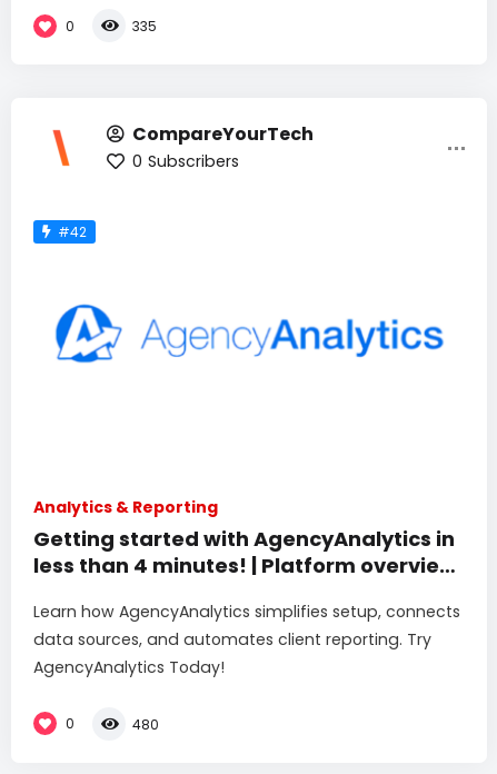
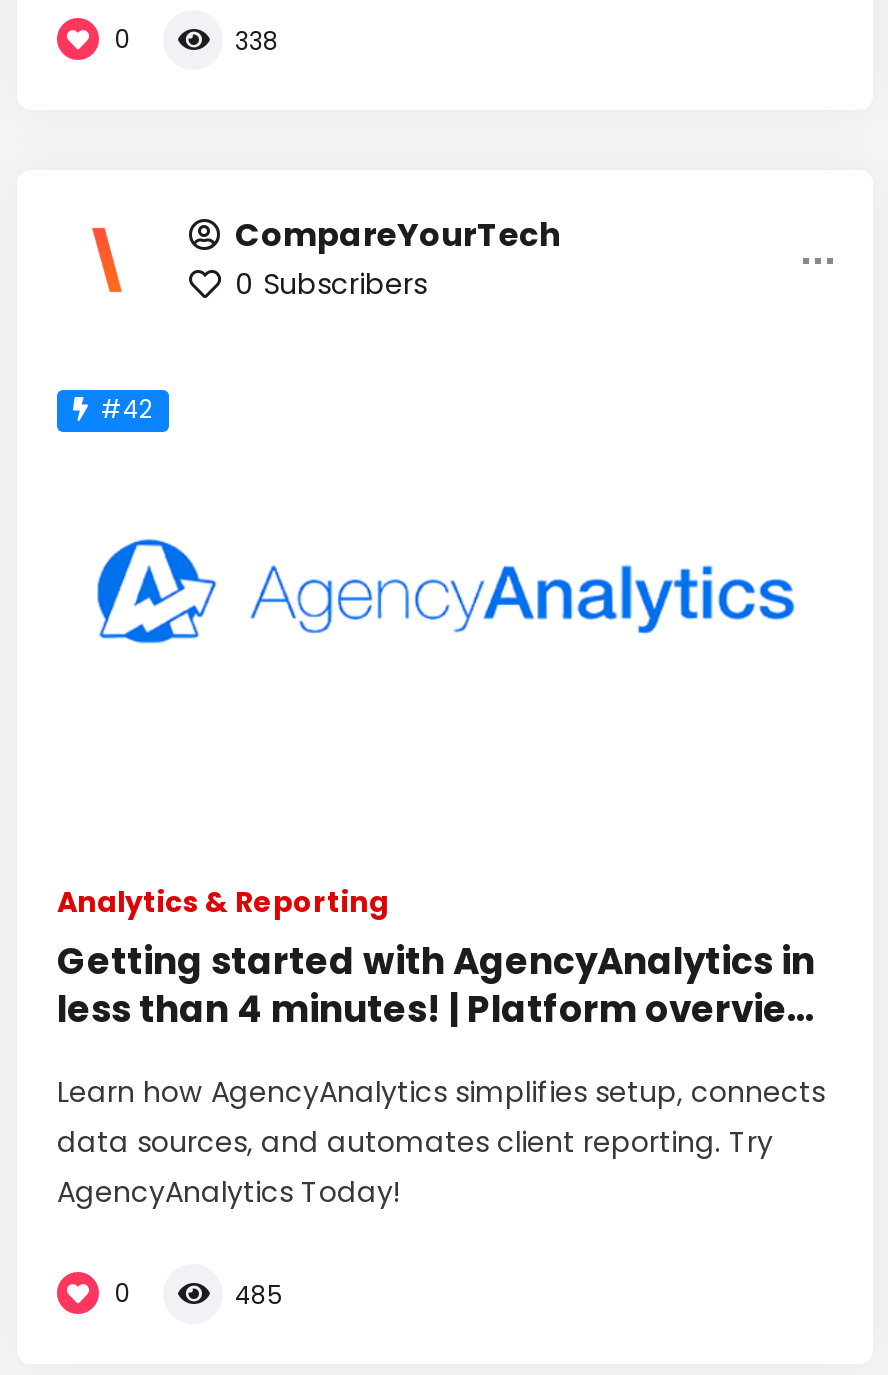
- 335
+ 338

- 480
+ 485
